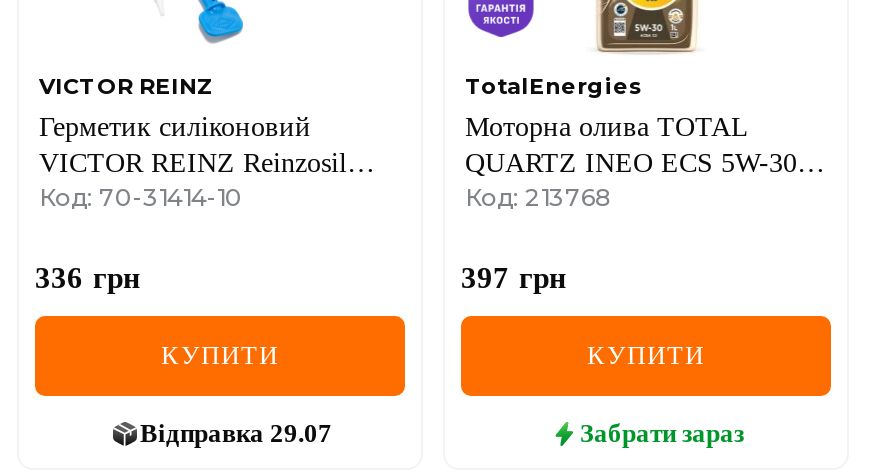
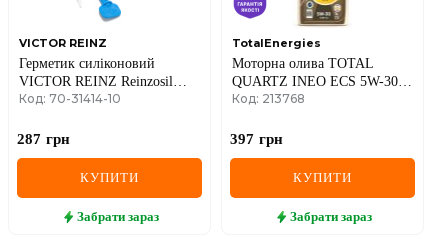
- 336 грн
+ 287 грн

- Відправка 29.07
+ Забрати зараз
